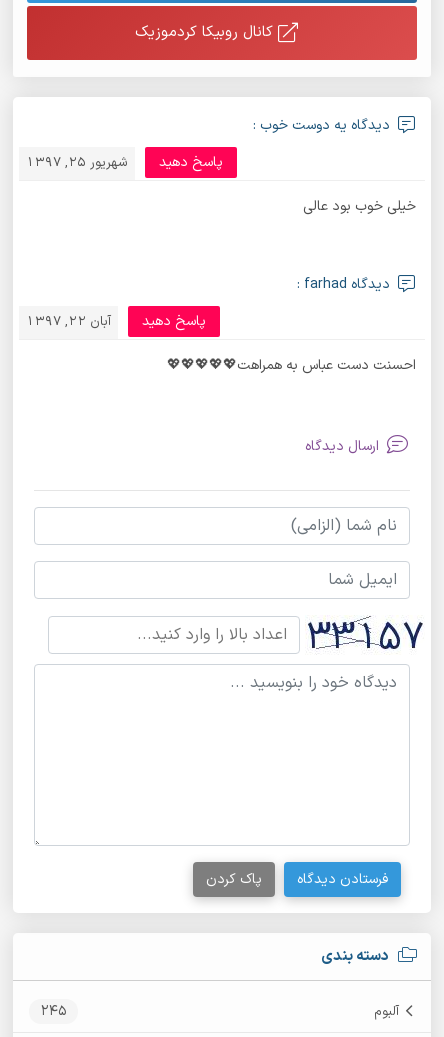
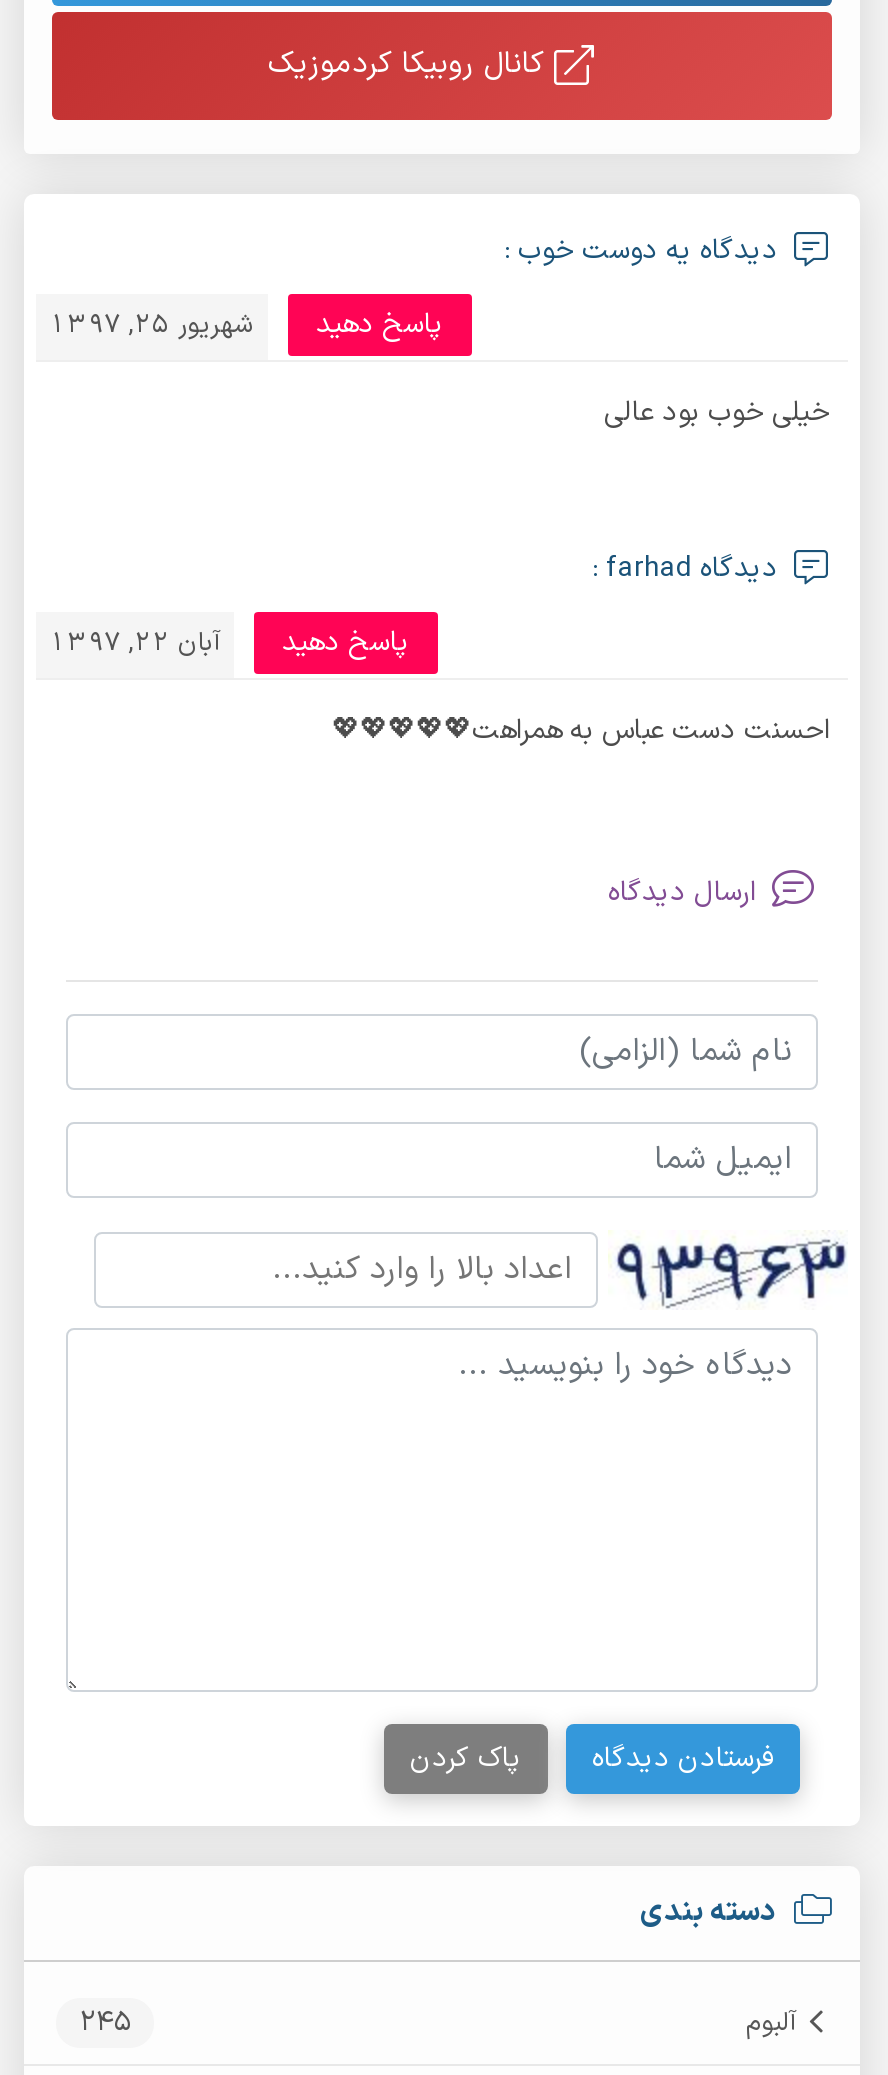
- [image]
+ [image]
